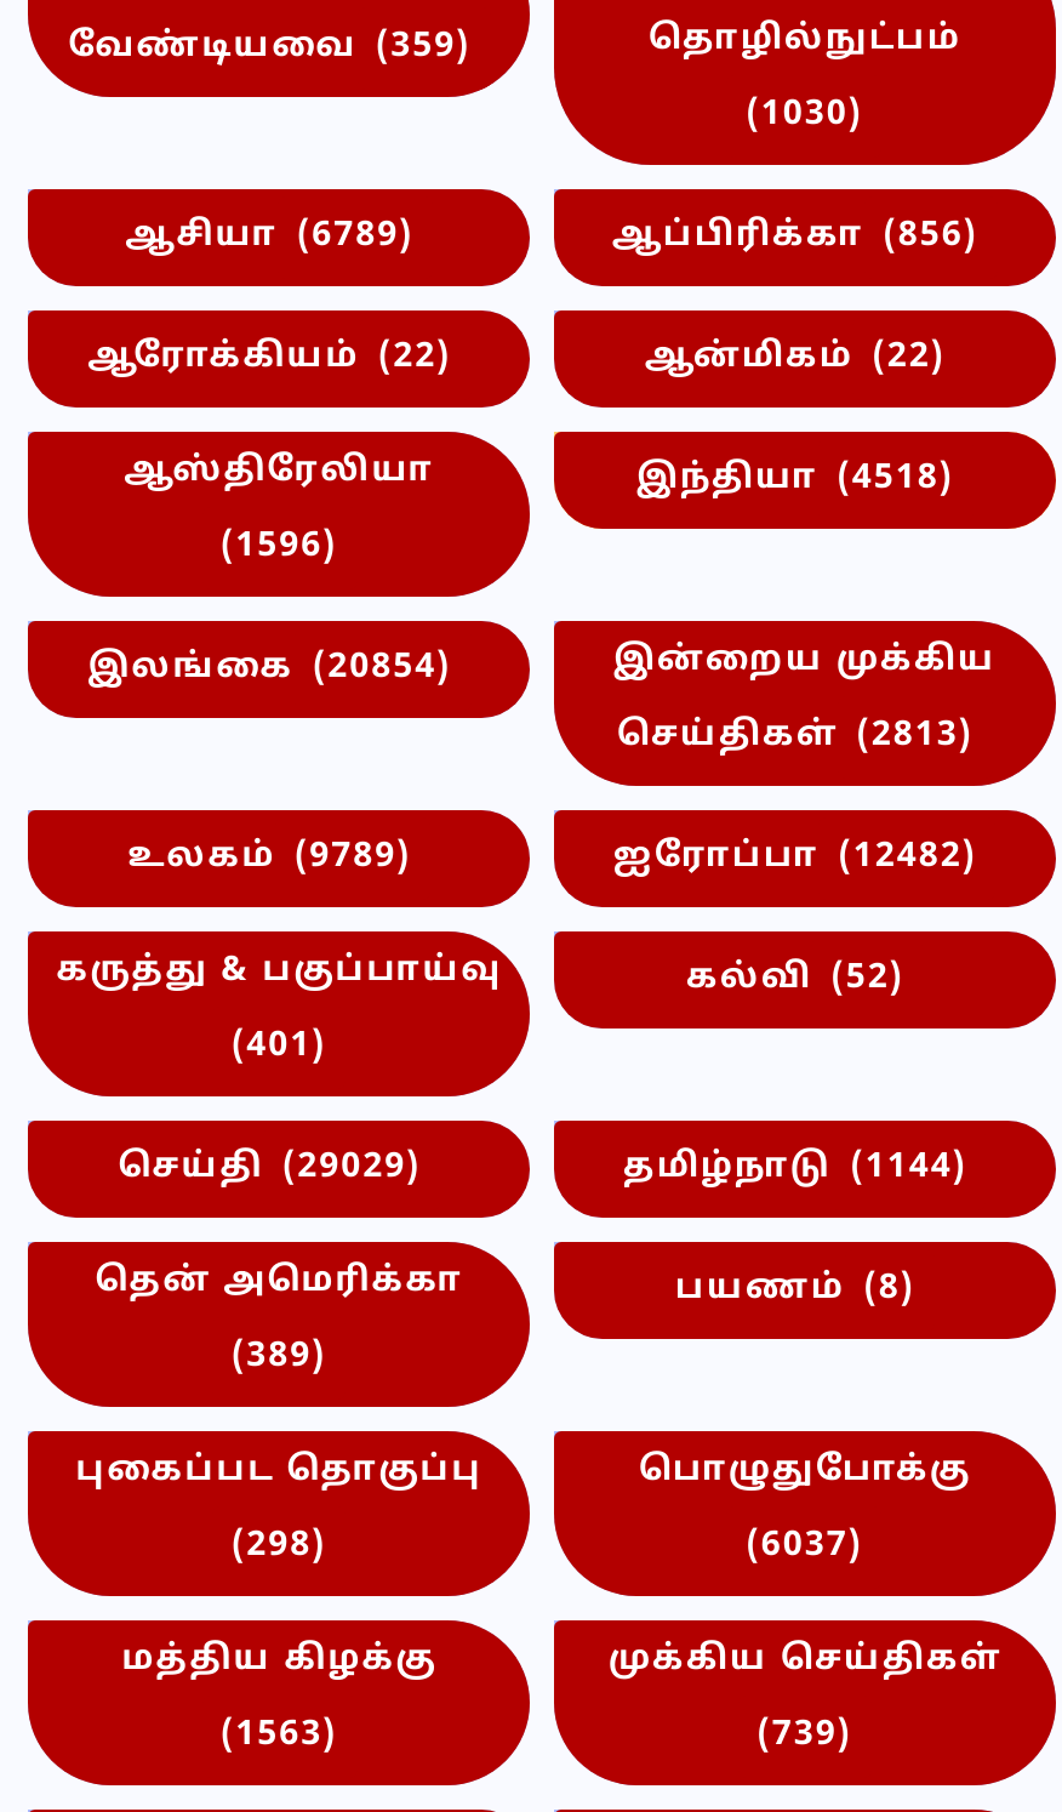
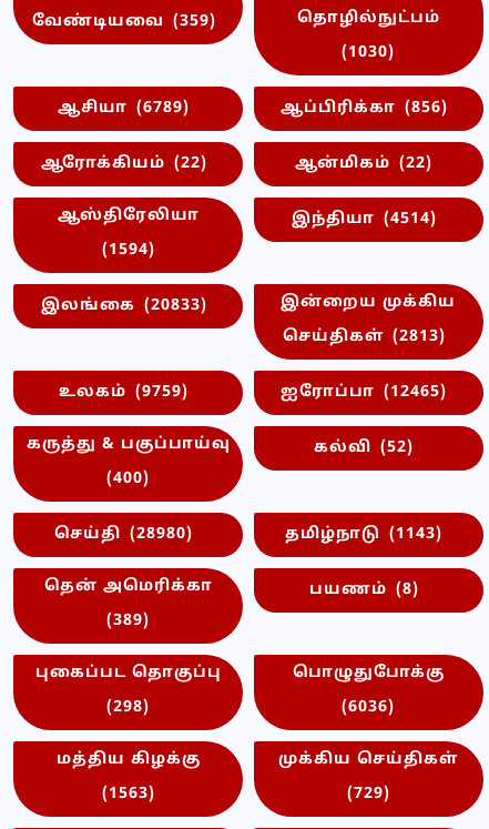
- இந்தியா (4518)
+ இந்தியா (4514)

- (1596)
+ (1594)

- இலங்கை (20854)
+ இலங்கை (20833)

- உலகம் (9789)
+ உலகம் (9759)

- ஐரோப்பா (12482)
+ ஐரோப்பா (12465)

- (401)
+ (400)

- செய்தி (29029)
+ செய்தி (28980)

- தமிழ்நாடு (1144)
+ தமிழ்நாடு (1143)

- (6037)
+ (6036)

- (739)
+ (729)
